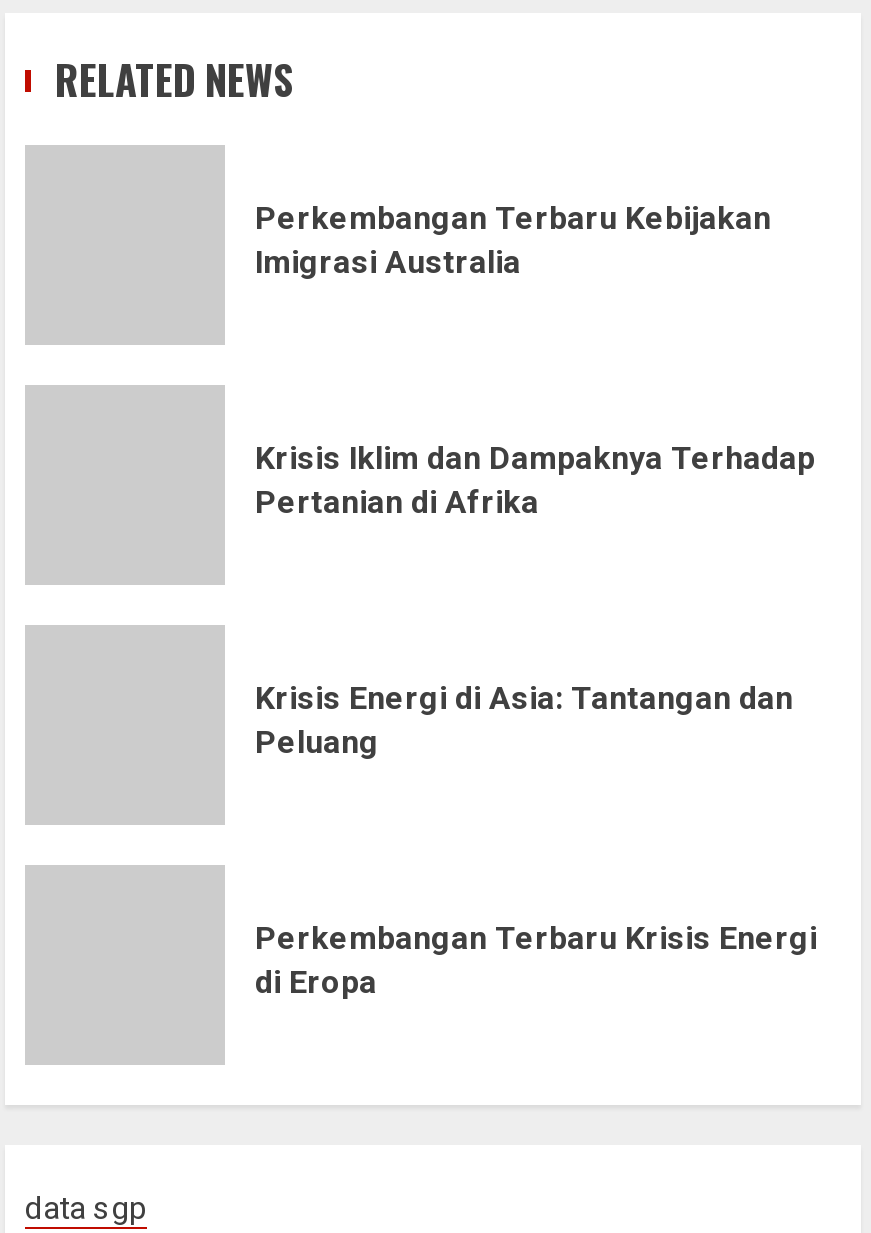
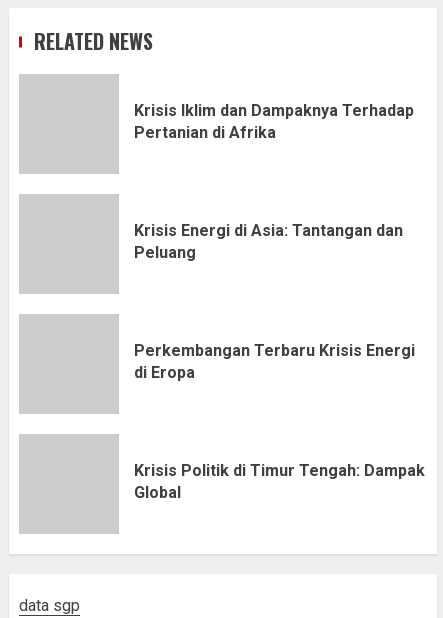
- Perkembangan Terbaru Kebijakan
- Imigrasi Australia

moved up: Krisis Iklim dan Dampaknya Terhadap | Pertanian di Afrika | Krisis Energi di Asia: Tantangan dan | Peluang | Perkembangan Terbaru Krisis Energi | di Eropa

+ Krisis Politik di Timur Tengah: Dampak
+ Global
